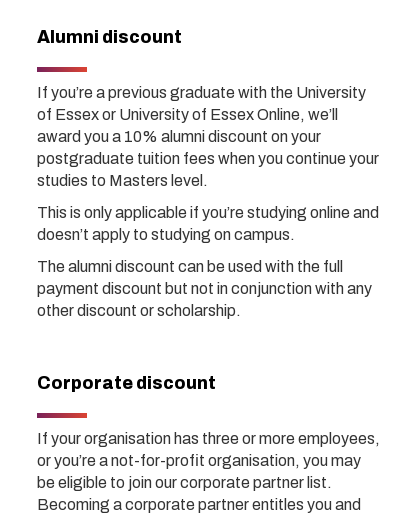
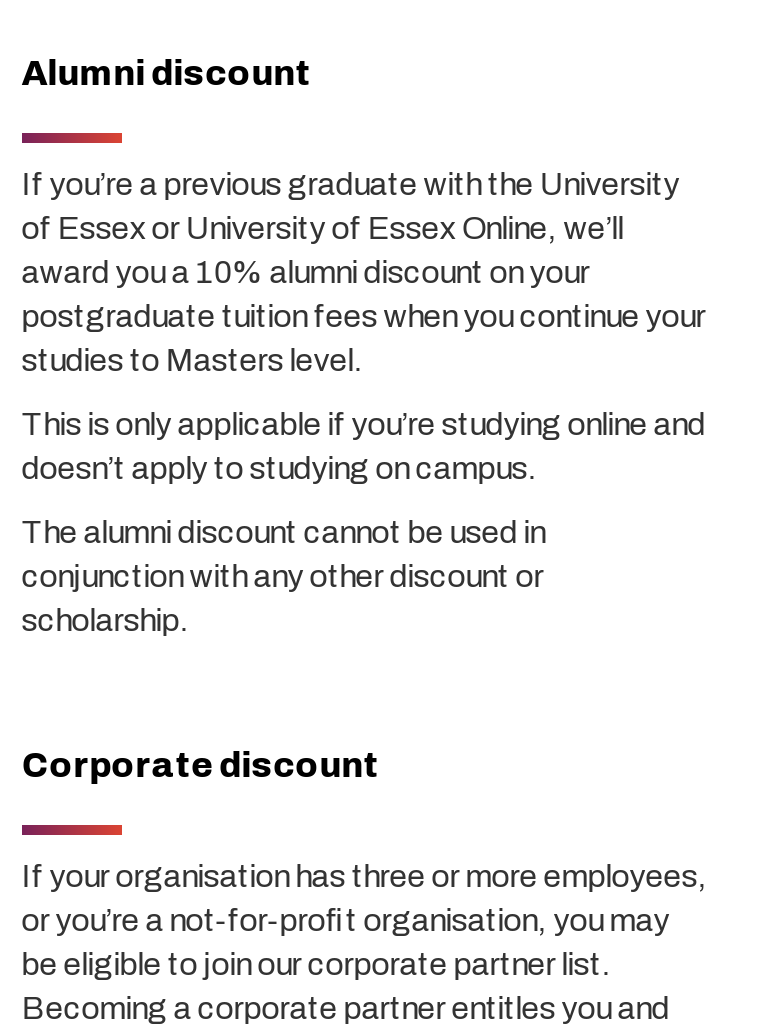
- The alumni discount can be used with the full
- payment discount but not in conjunction with any
- other discount or scholarship.
+ The alumni discount cannot be used in
+ conjunction with any other discount or
+ scholarship.
